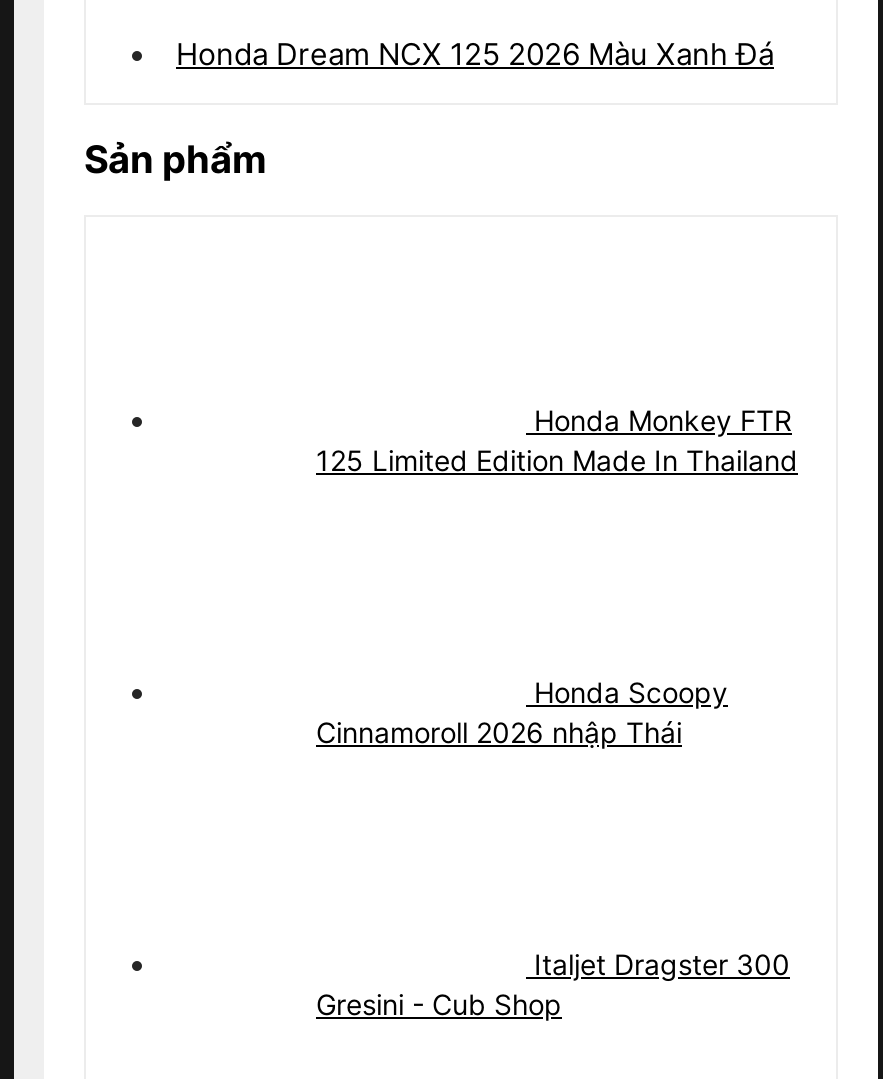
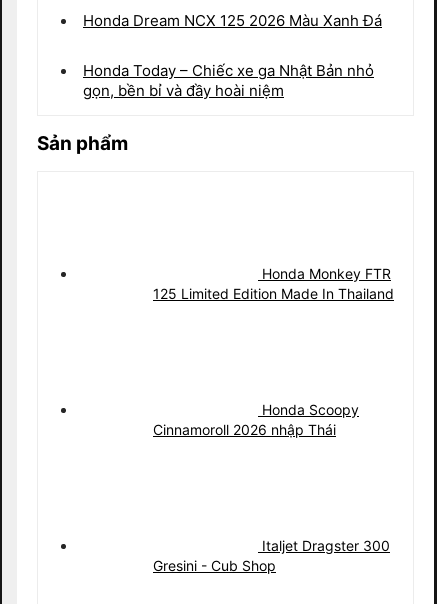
+ Honda Today – Chiếc xe ga Nhật Bản nhỏ
+ gọn, bền bỉ và đầy hoài niệm
